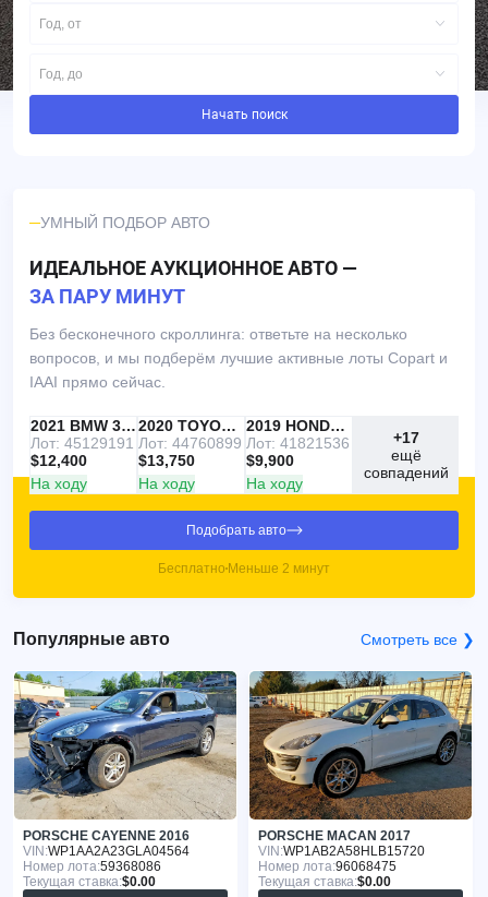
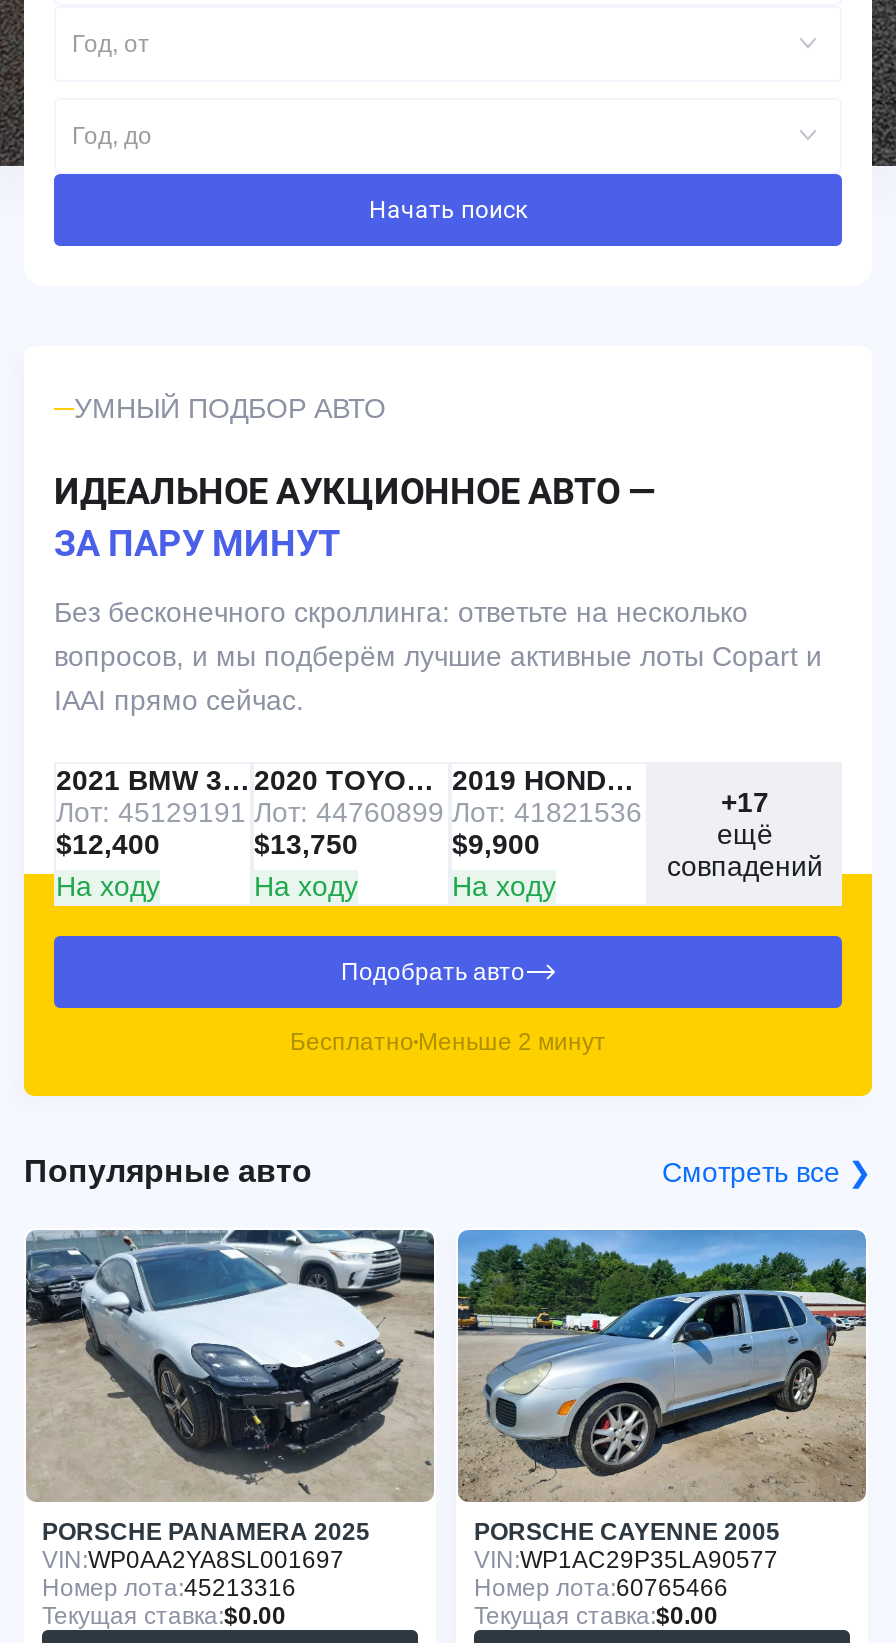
- [image]
- PORSCHE CAYENNE 2016
+ [image]
+ PORSCHE PANAMERA 2025

- [image]
- PORSCHE MACAN 2017
+ [image]
+ PORSCHE CAYENNE 2005

- VIN: WP1AA2A23GLA04564
+ VIN: WP0AA2YA8SL001697

- VIN: WP1AB2A58HLB15720
+ VIN: WP1AC29P35LA90577

- Номер лота:59368086
+ Номер лота:45213316

- Номер лота:96068475
+ Номер лота:60765466
